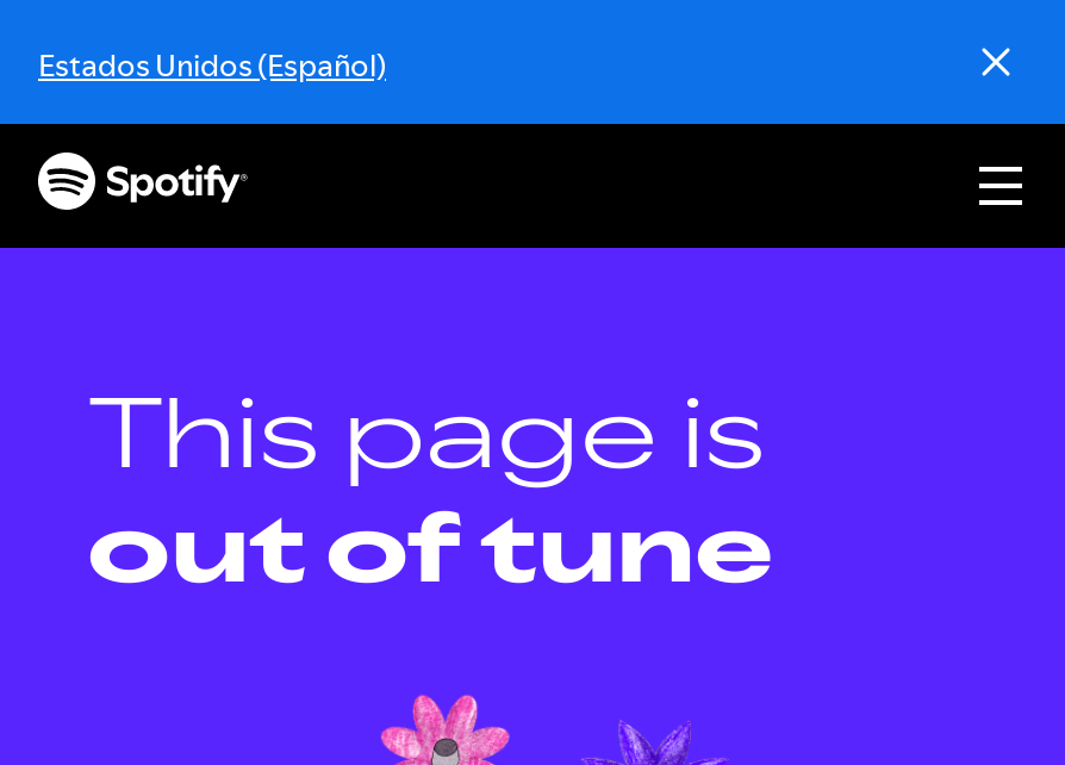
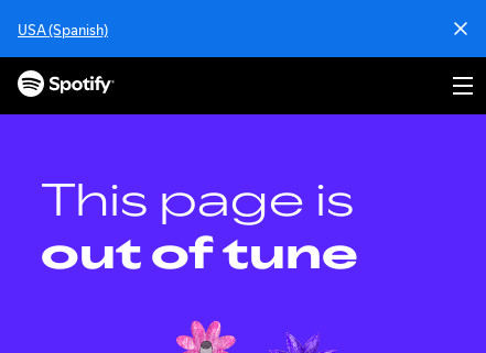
- Estados Unidos (Español)
+ USA (Spanish)
